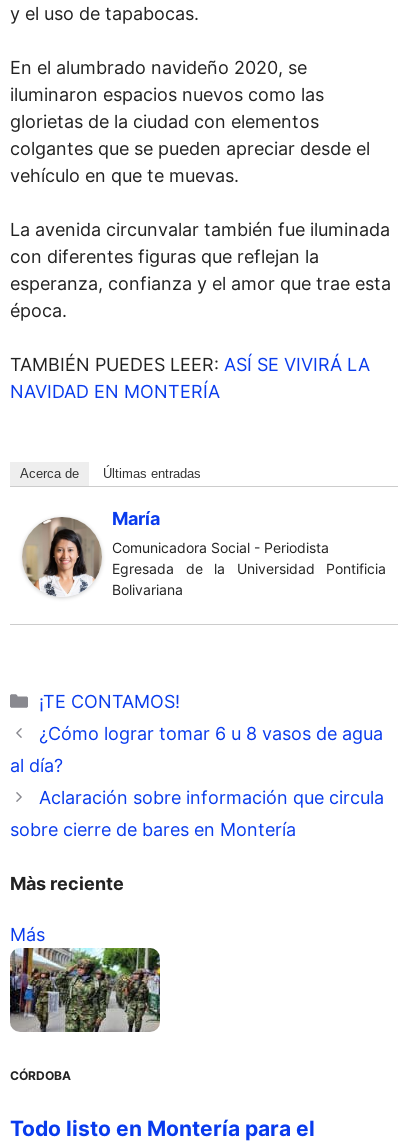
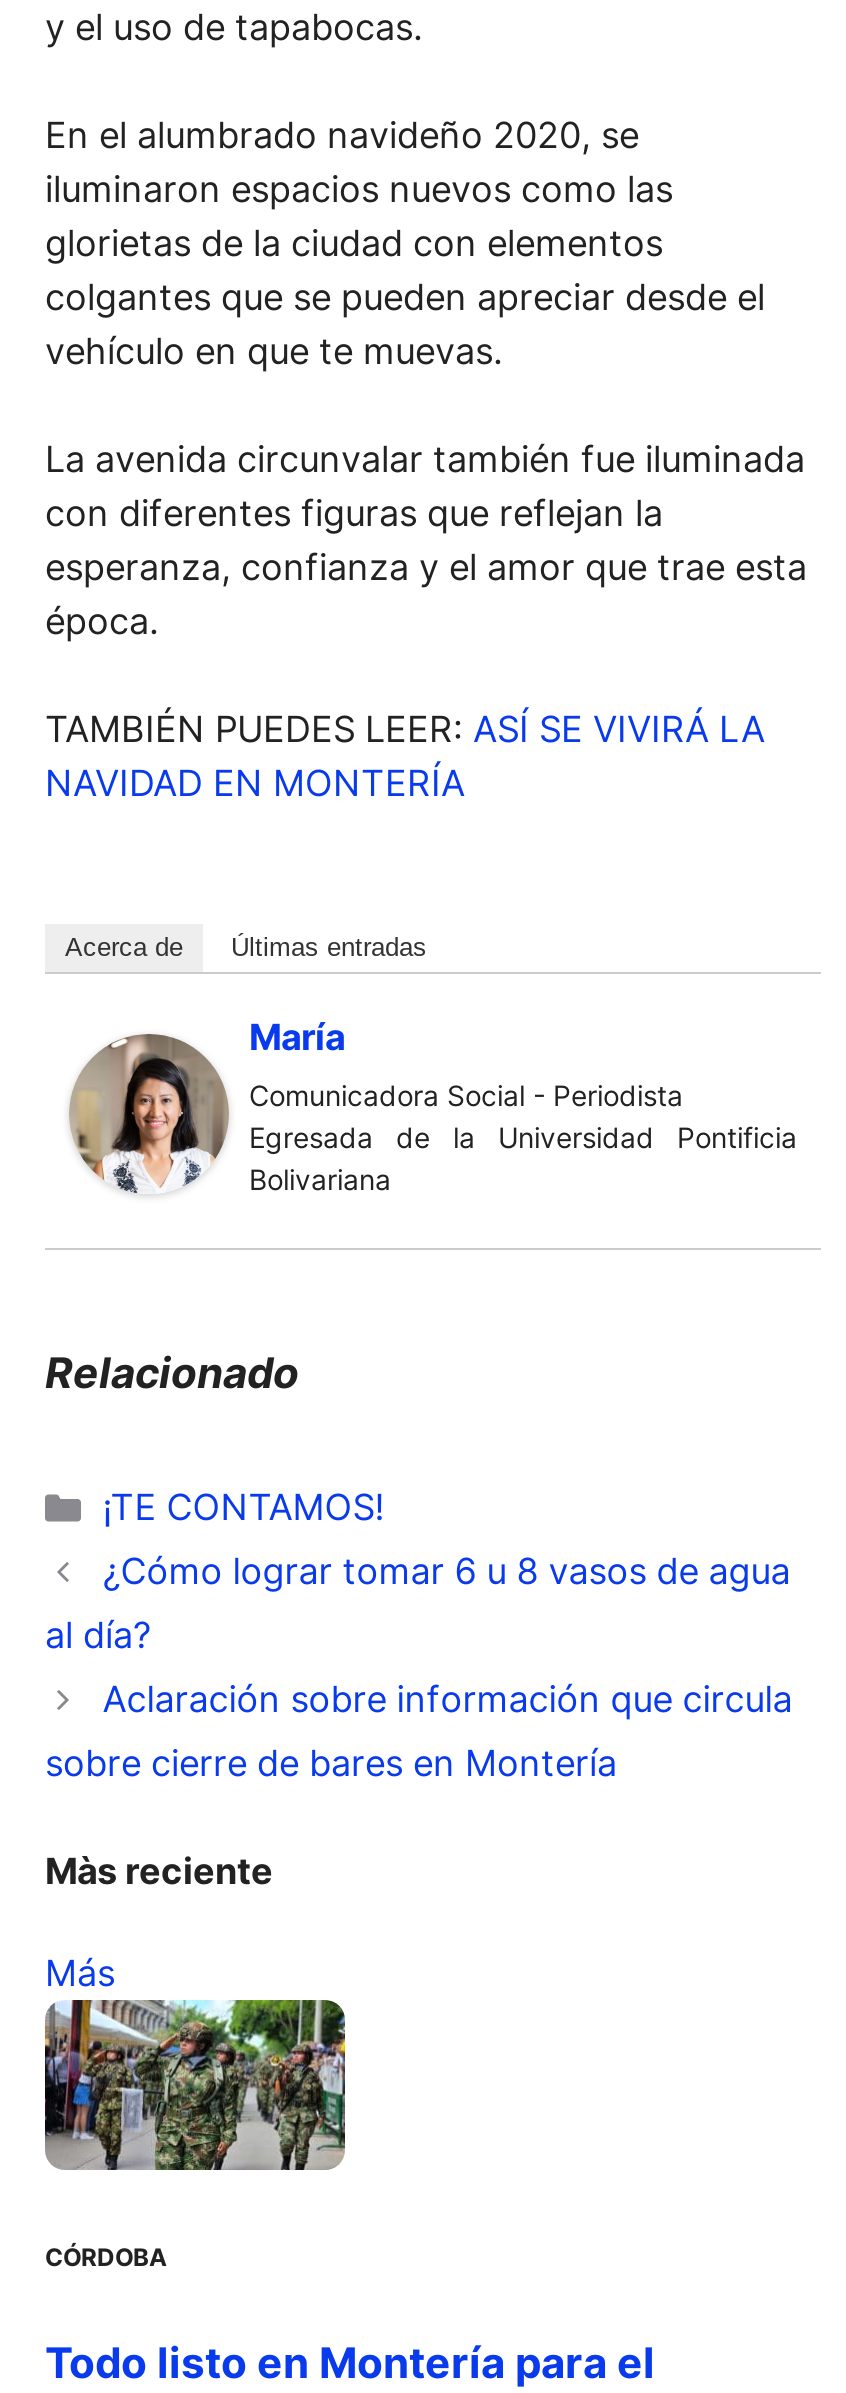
+ Relacionado
